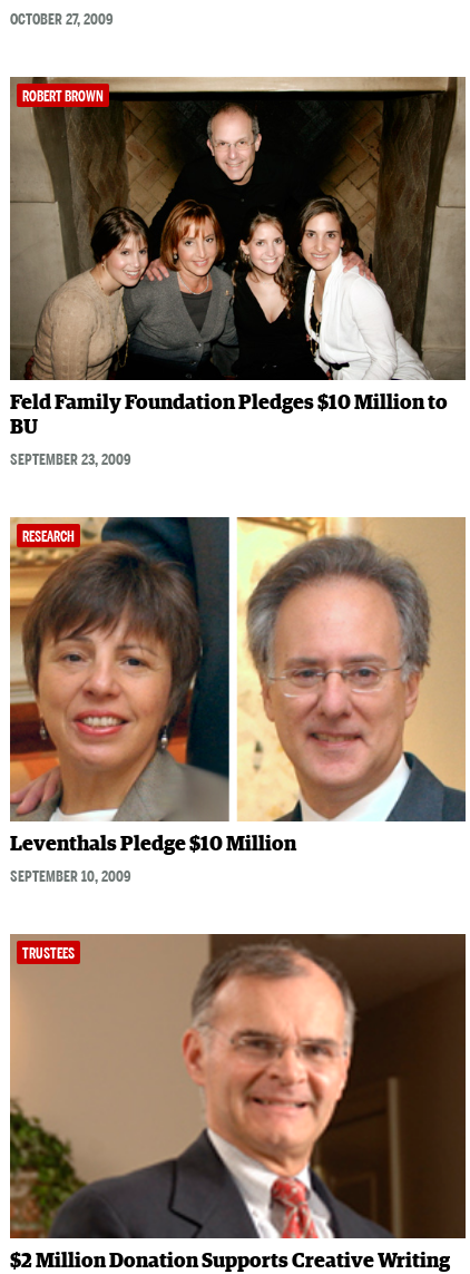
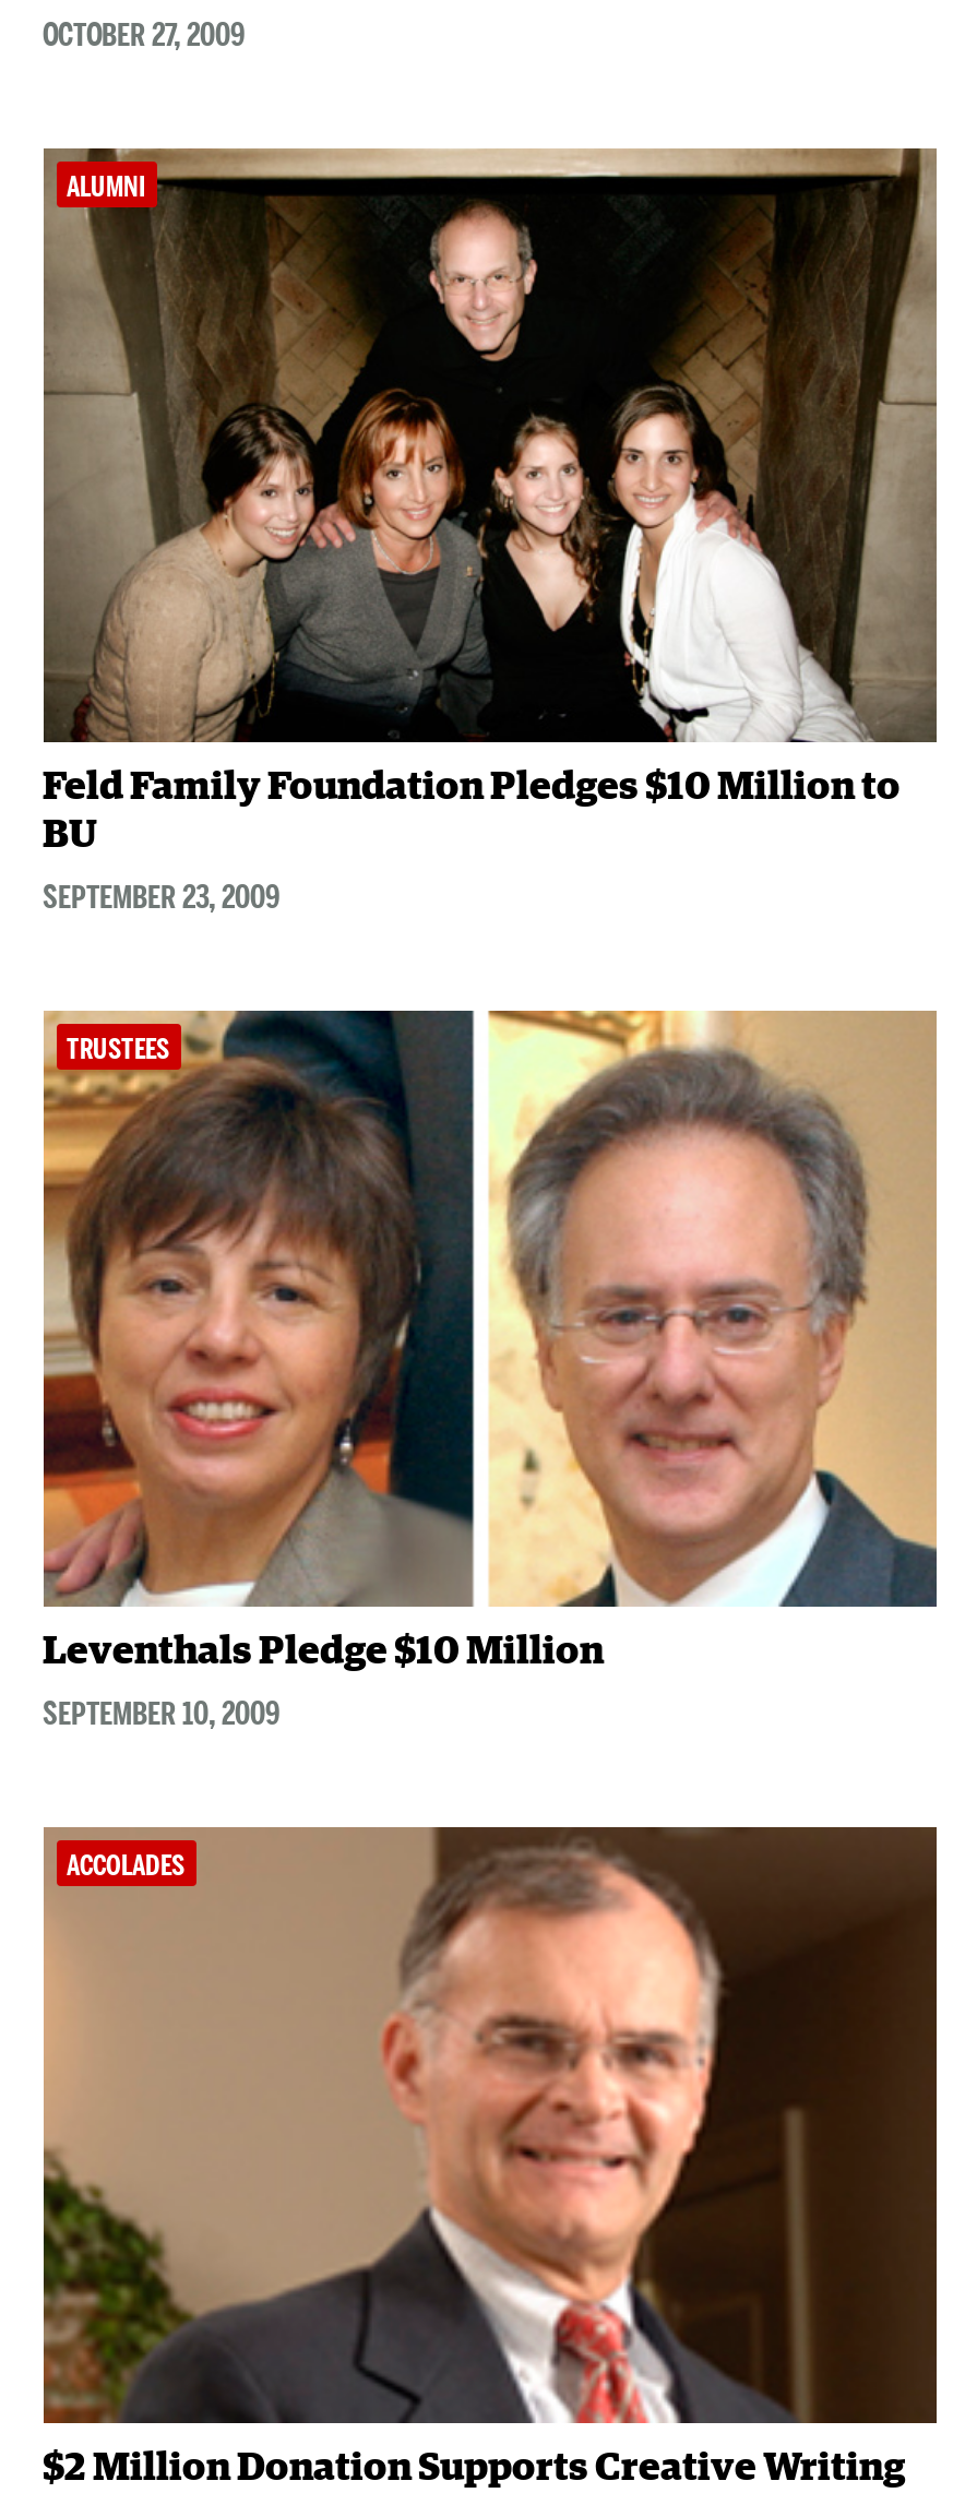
- ROBERT BROWN
+ ALUMNI

- RESEARCH

+ ACCOLADES

moved up: TRUSTEES
